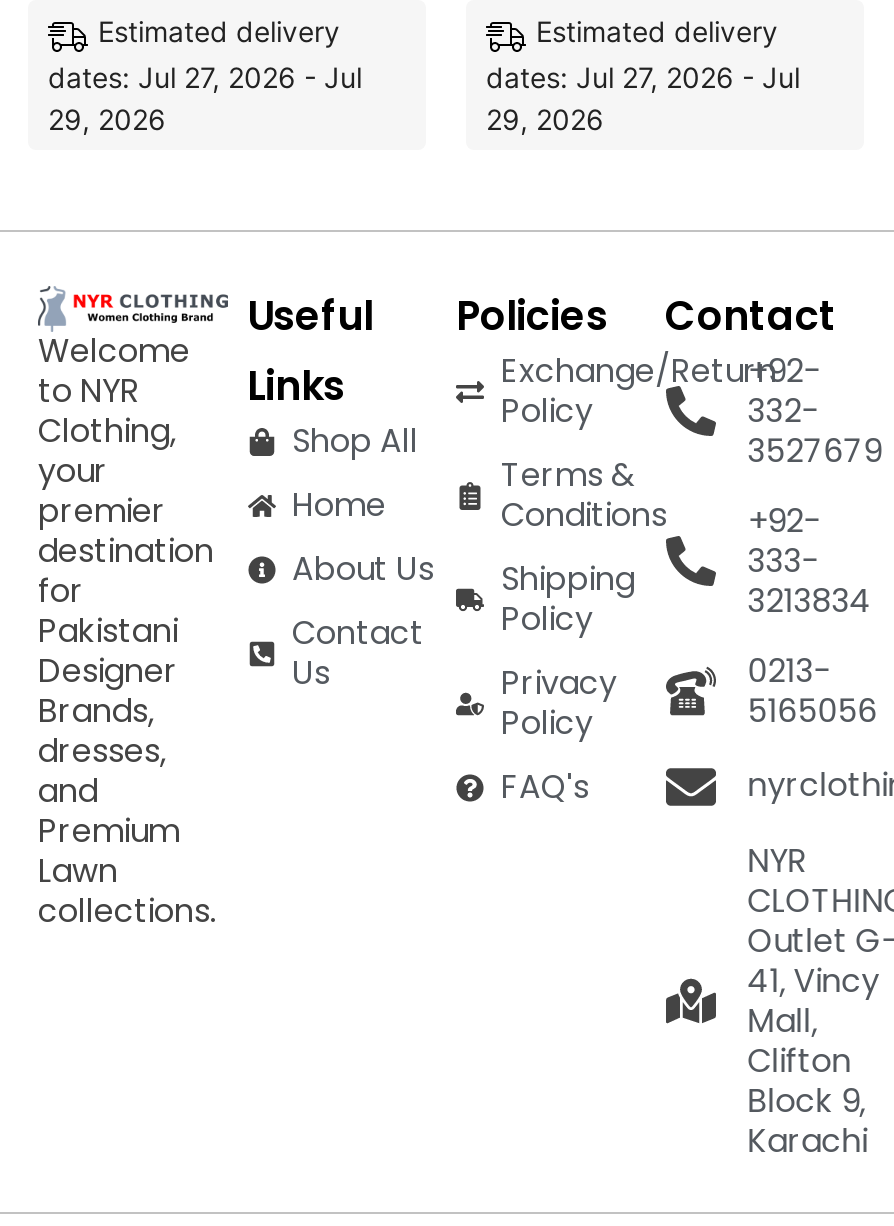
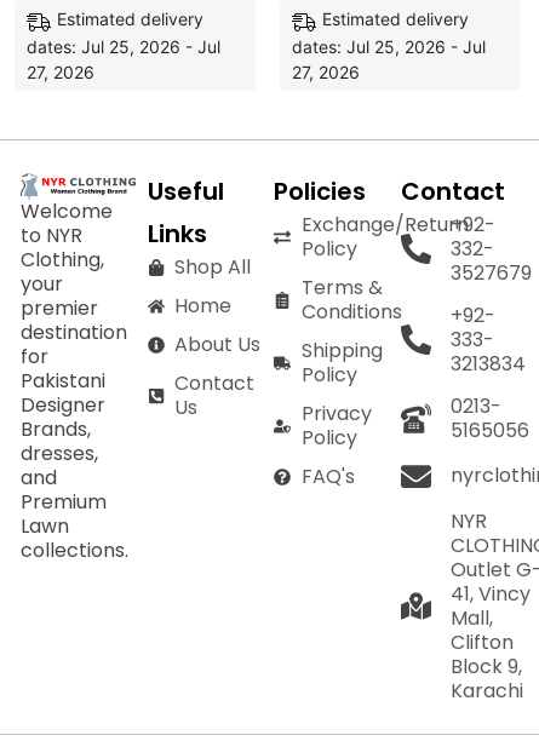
- dates: Jul 27, 2026 - Jul
+ dates: Jul 25, 2026 - Jul

- dates: Jul 27, 2026 - Jul
+ dates: Jul 25, 2026 - Jul

- 29, 2026
+ 27, 2026

- 29, 2026
+ 27, 2026
